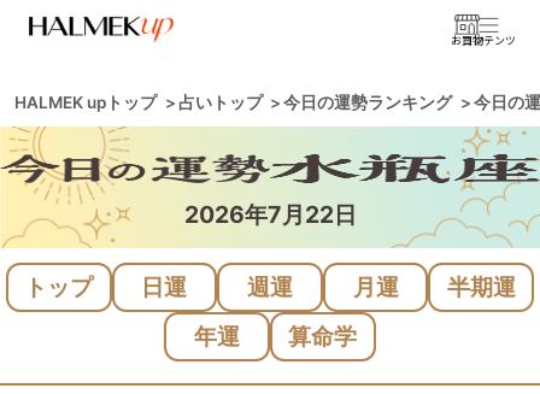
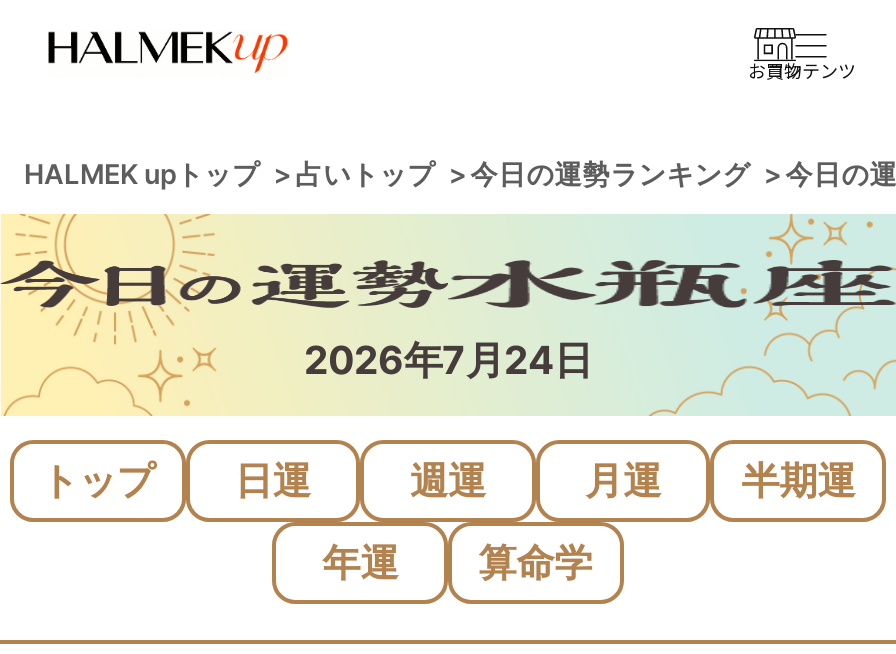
- 2026年7月22日
+ 2026年7月24日
